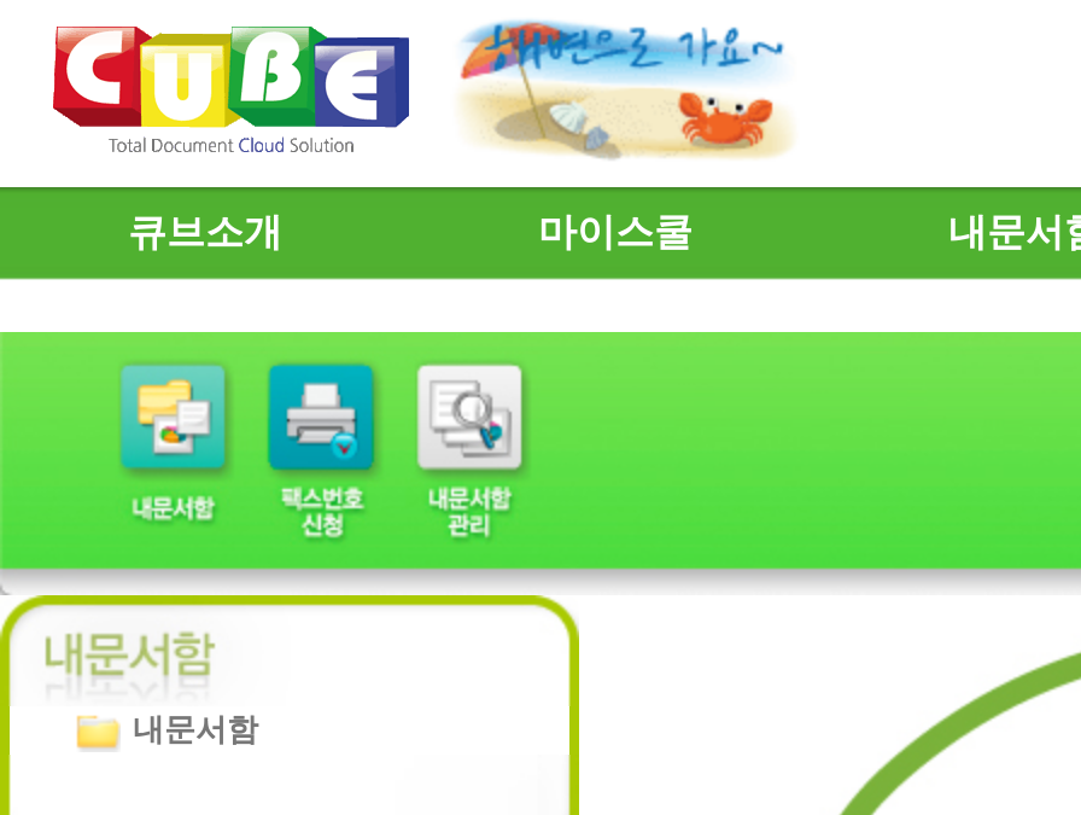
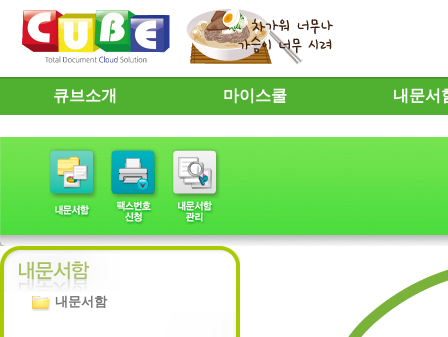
- [image]
+ [image]
